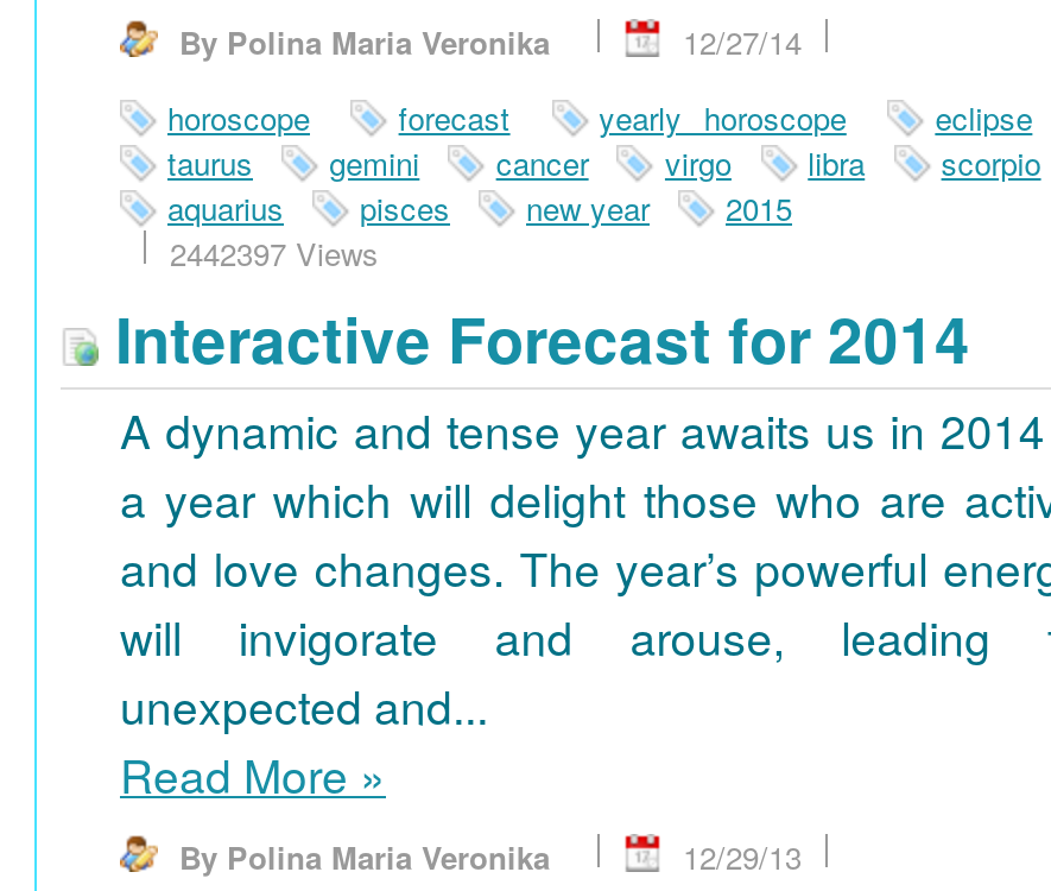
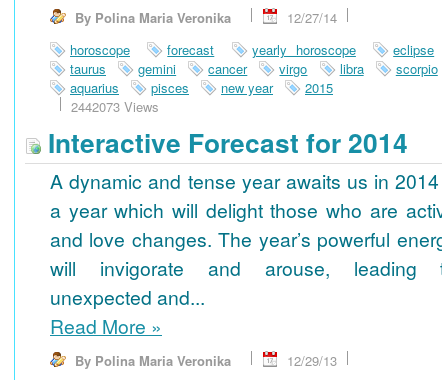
- 2442397 Views
+ 2442073 Views
